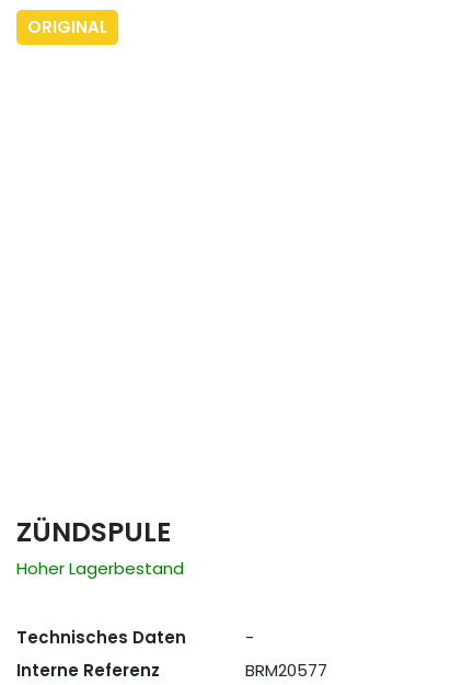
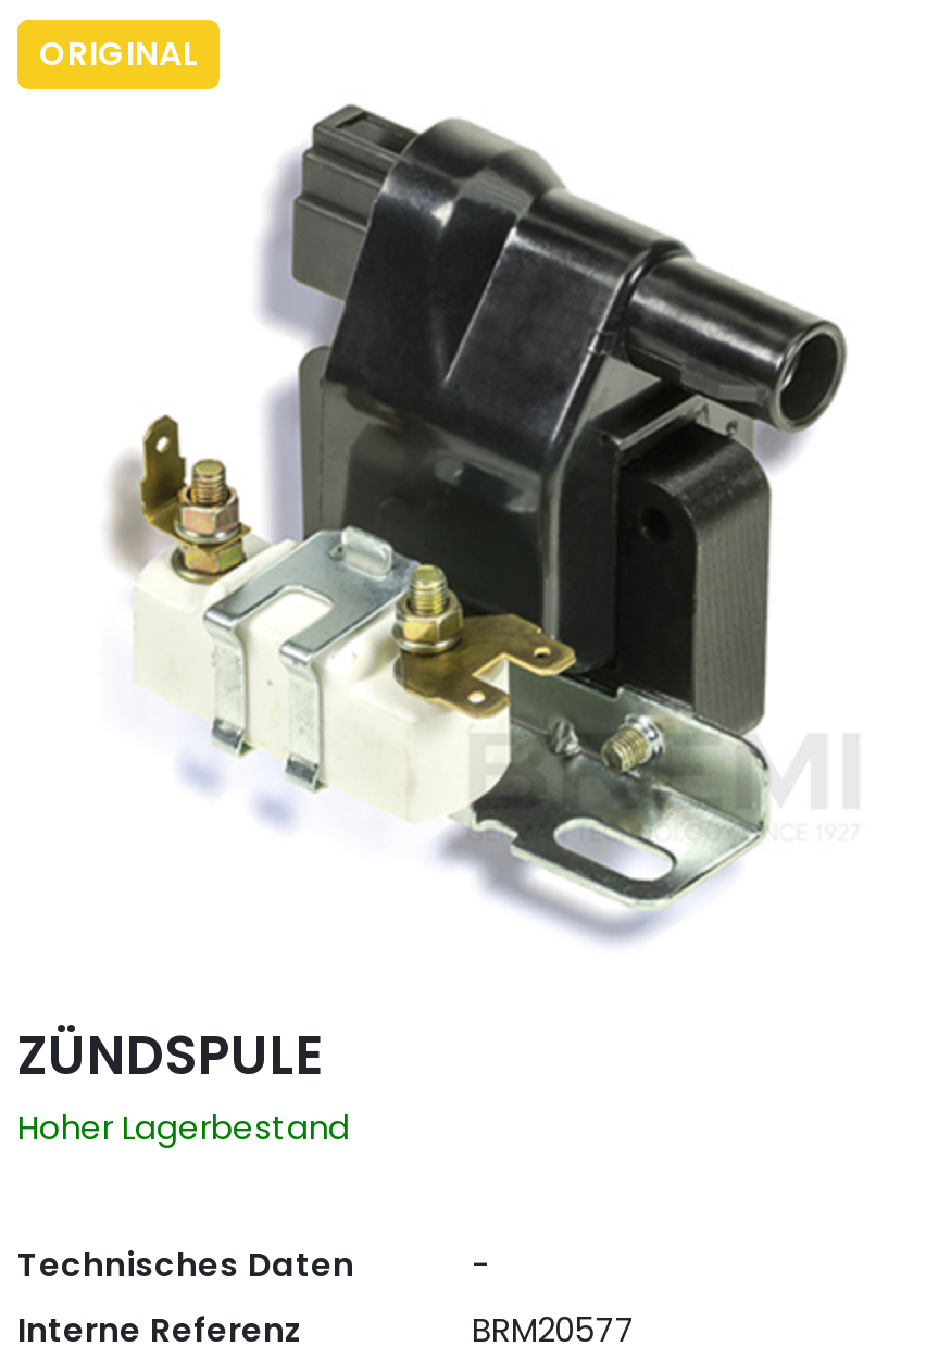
+ [image]
